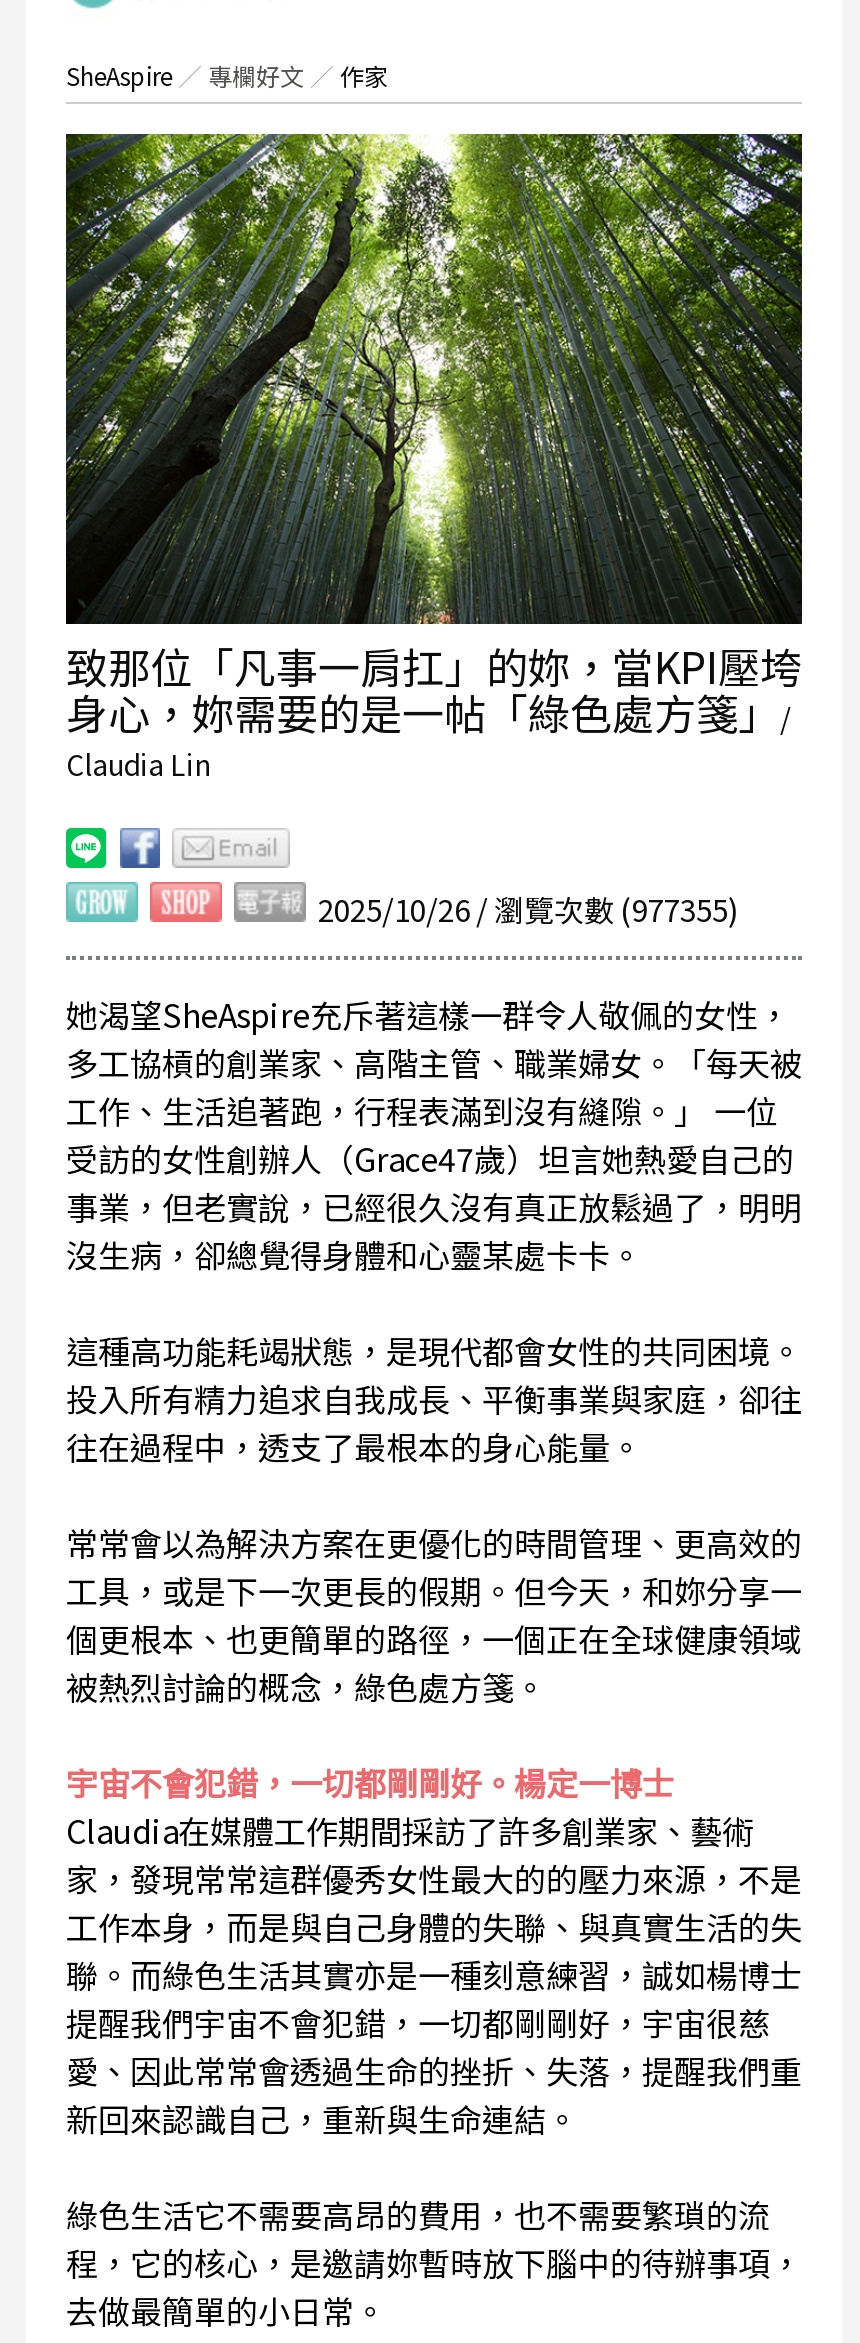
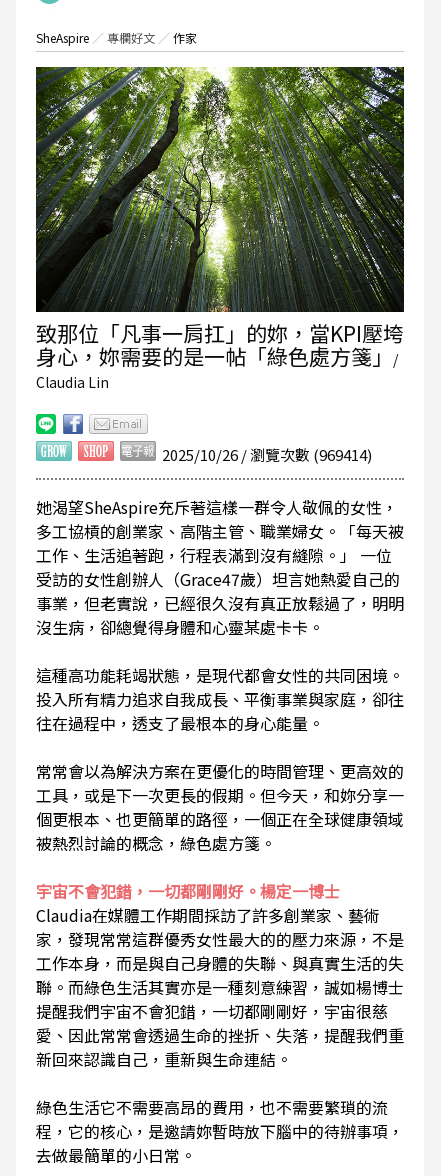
- 2025/10/26 / 瀏覽次數 (977355)
+ 2025/10/26 / 瀏覽次數 (969414)
